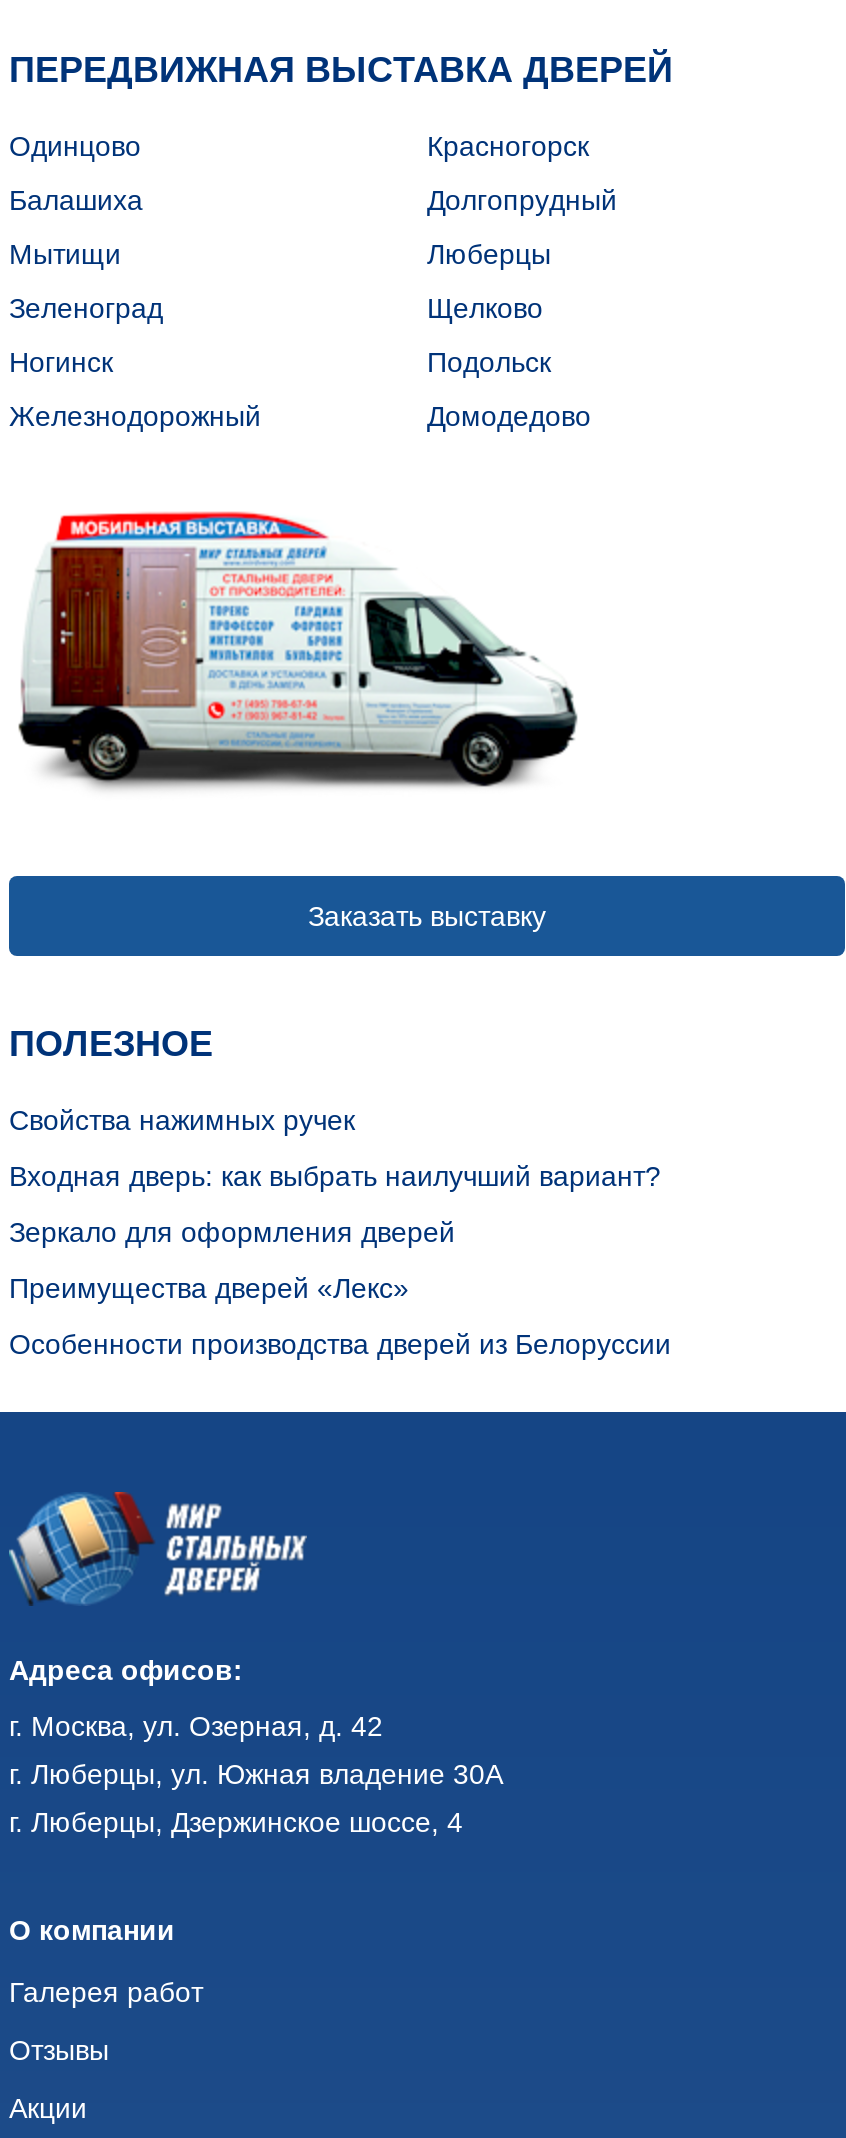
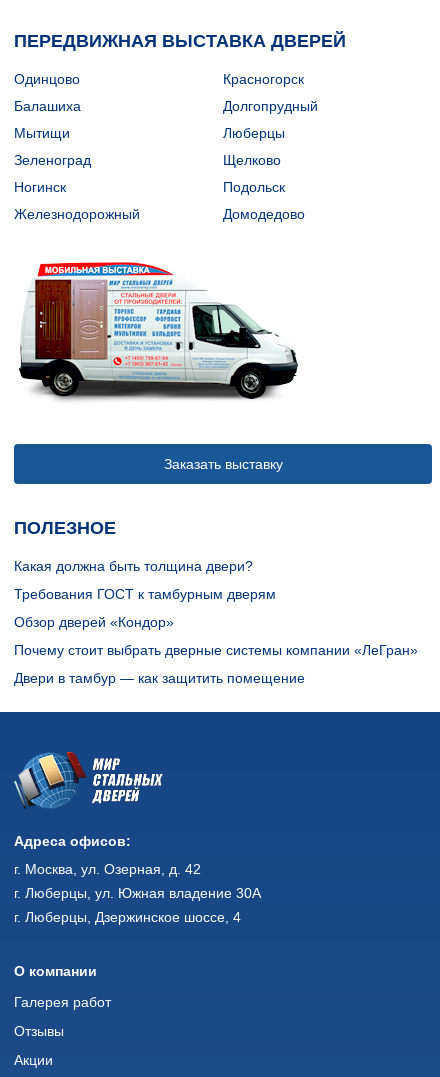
- Свойства нажимных ручек
+ Какая должна быть толщина двери?

- Входная дверь: как выбрать наилучший вариант?
+ Требования ГОСТ к тамбурным дверям

- Зеркало для оформления дверей
+ Обзор дверей «Кондор»

- Преимущества дверей «Лекс»
+ Почему стоит выбрать дверные системы компании «ЛеГран»

- Особенности производства дверей из Белоруссии
+ Двери в тамбур — как защитить помещение
